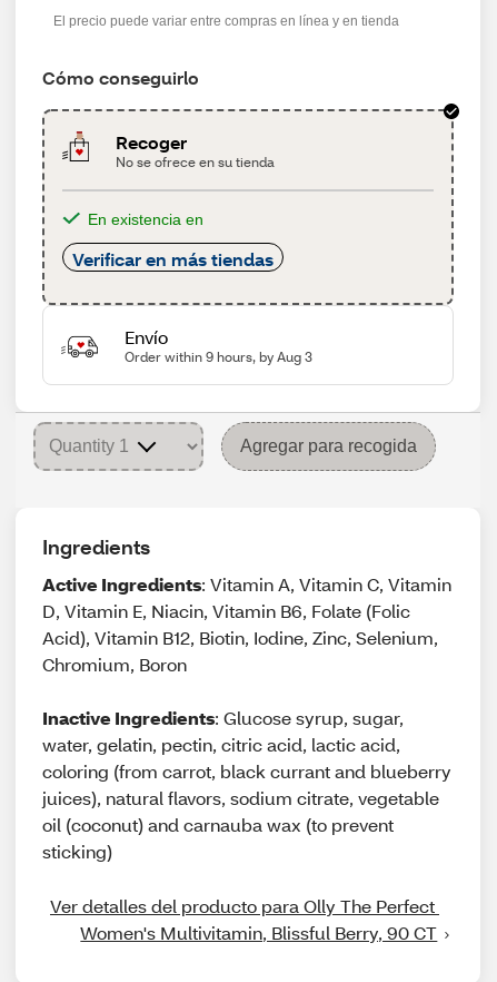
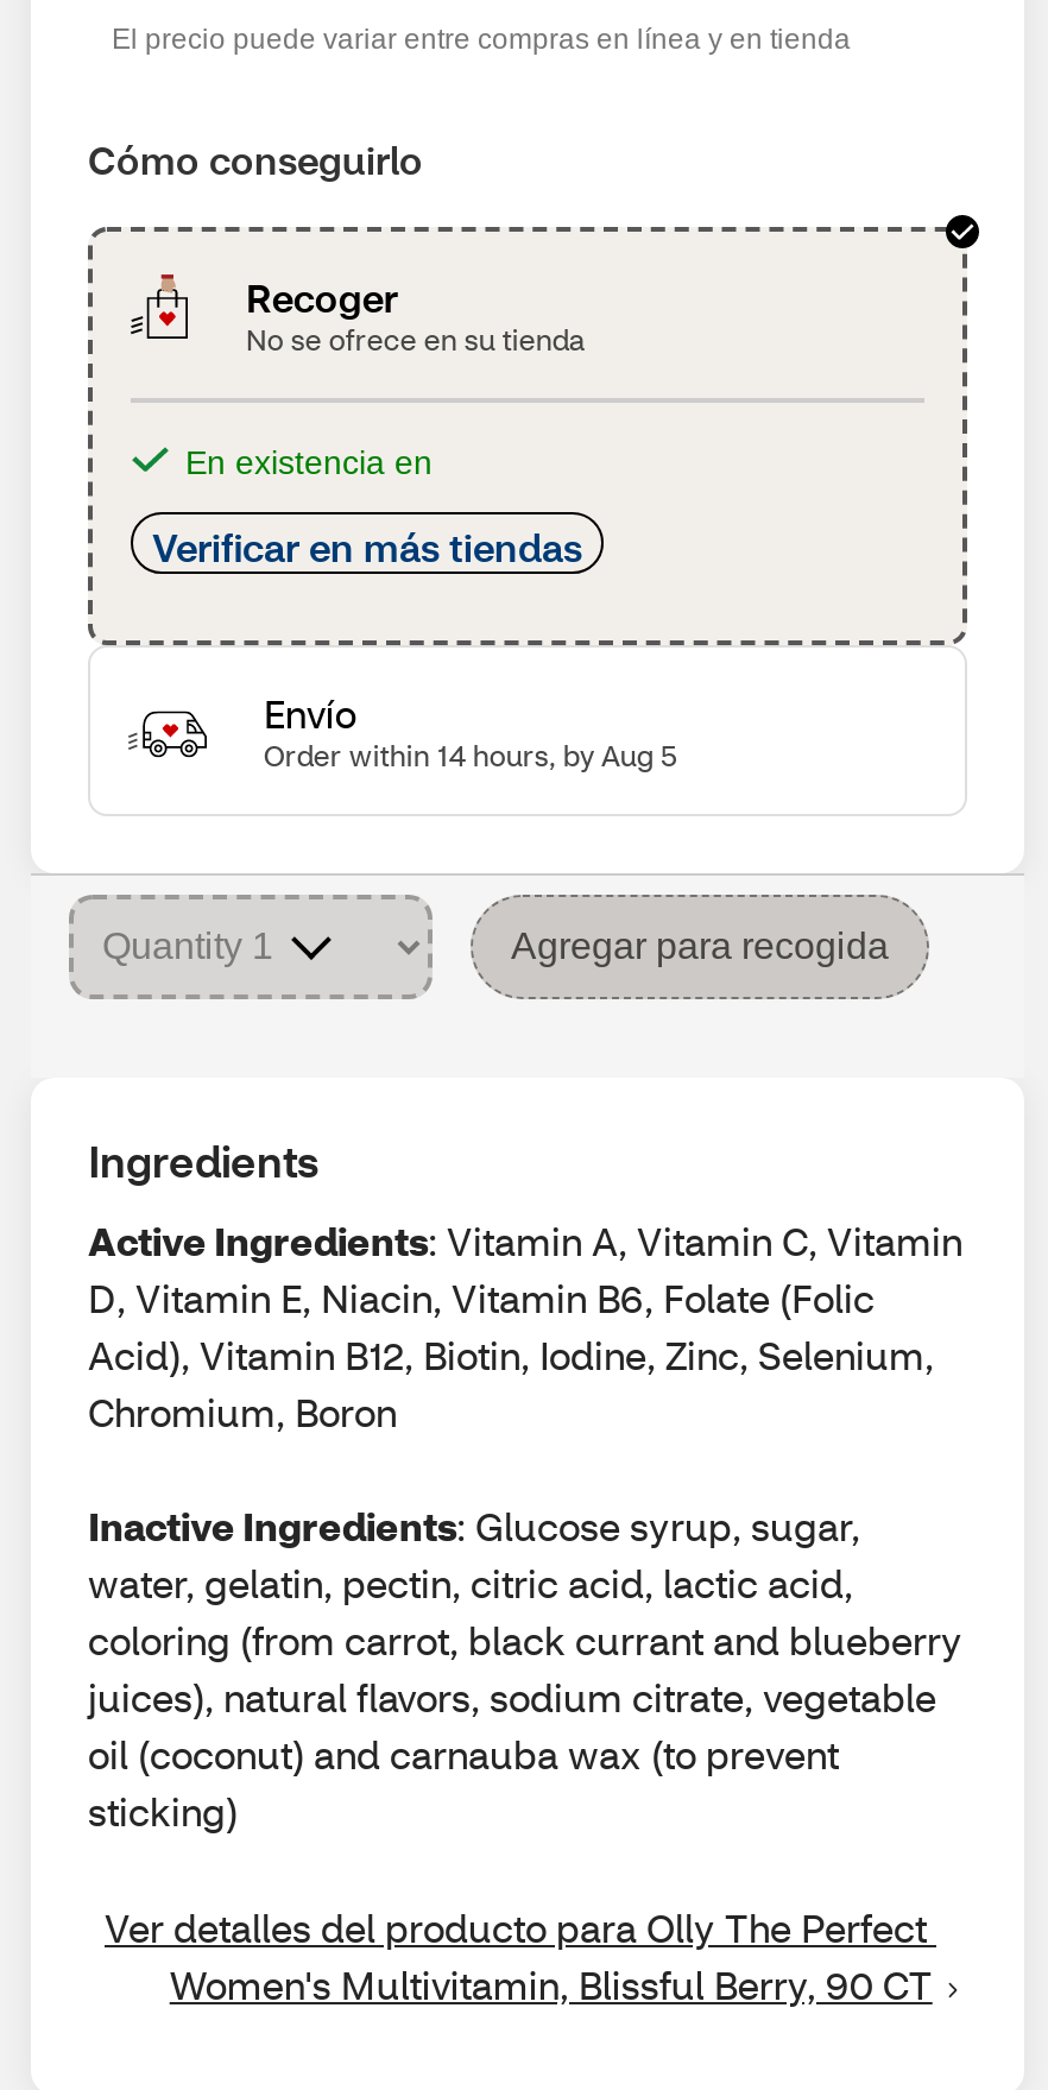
- Order within 9 hours, by Aug 3
+ Order within 14 hours, by Aug 5
